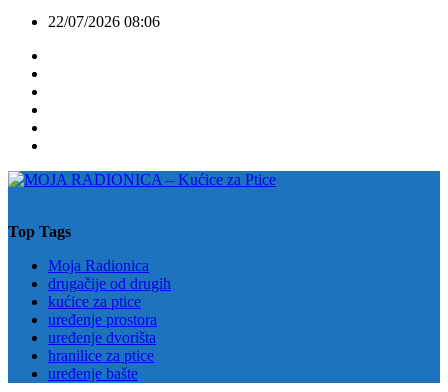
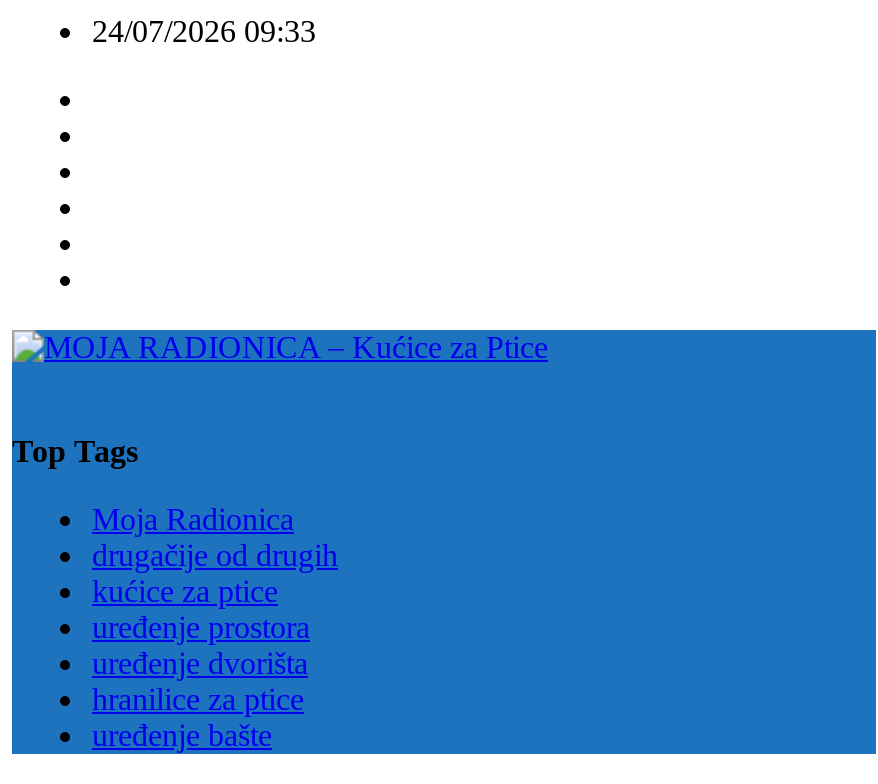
- 22/07/2026 08:06
+ 24/07/2026 09:33
